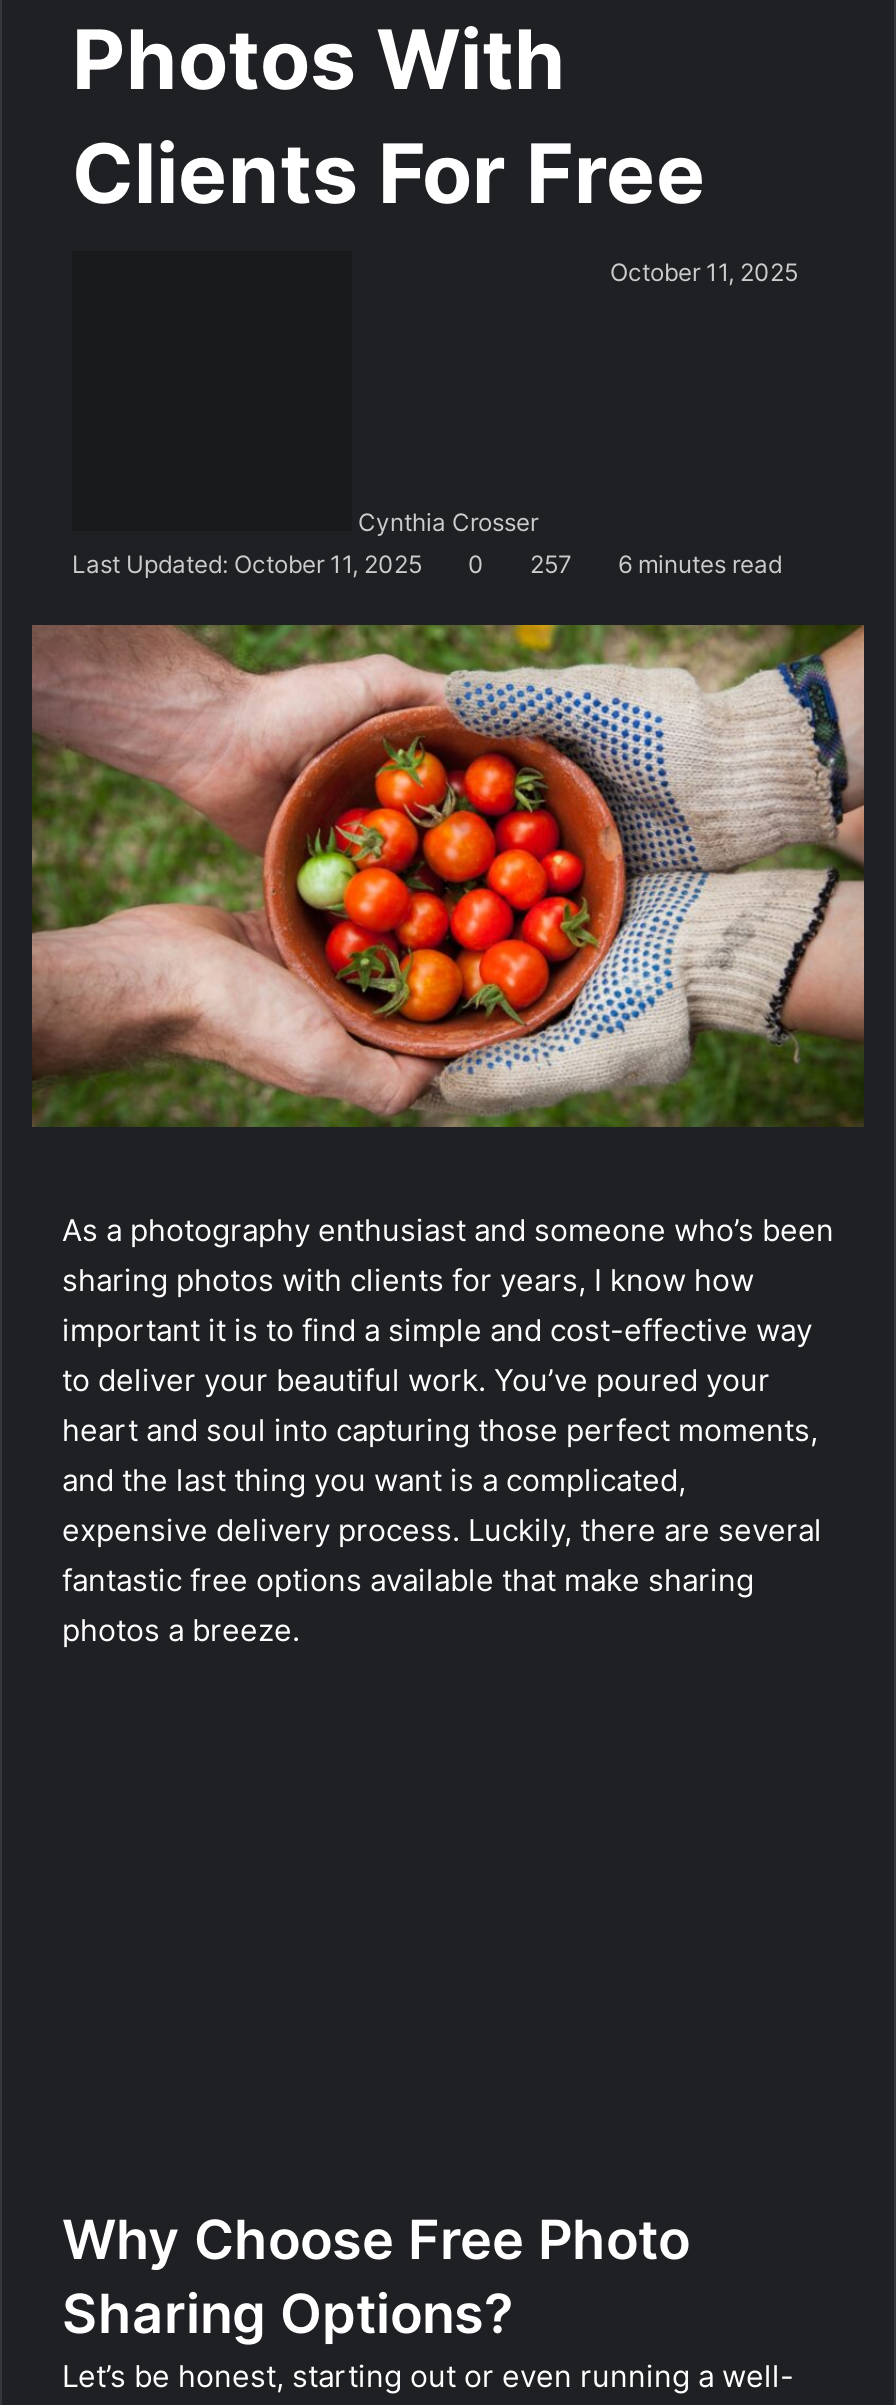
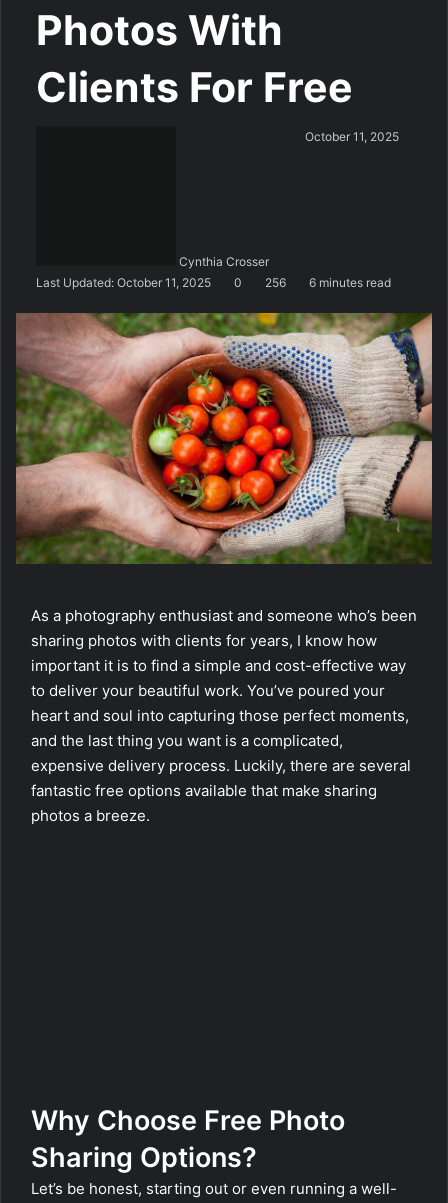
- 257
+ 256
